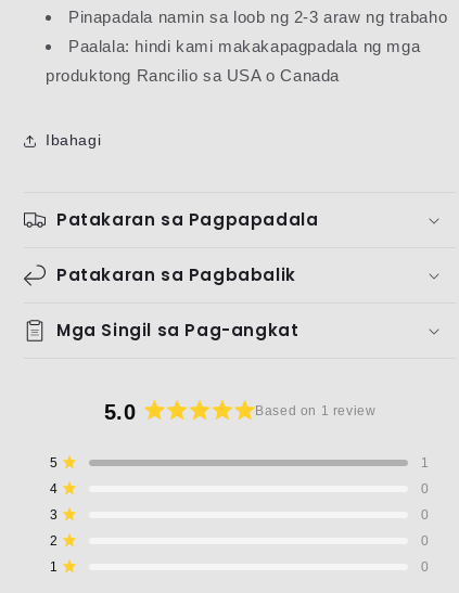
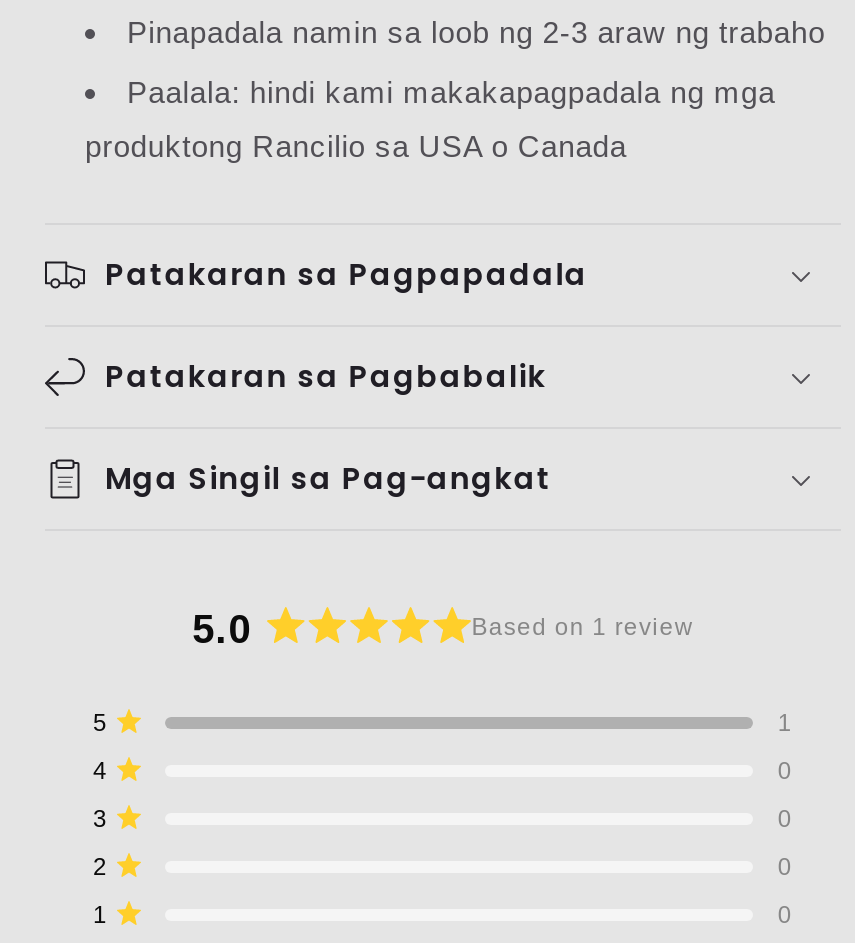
- Ibahagi
